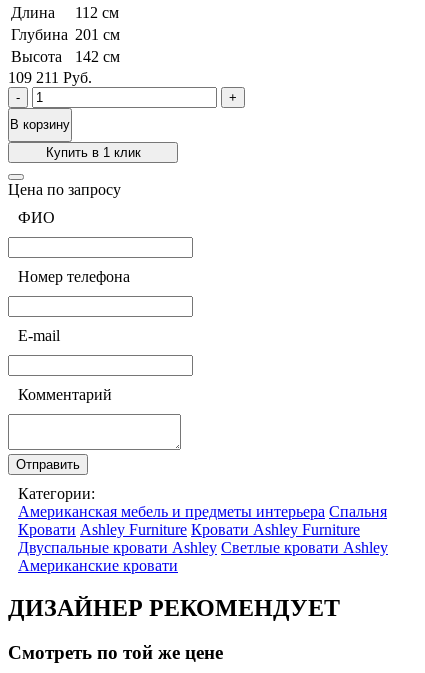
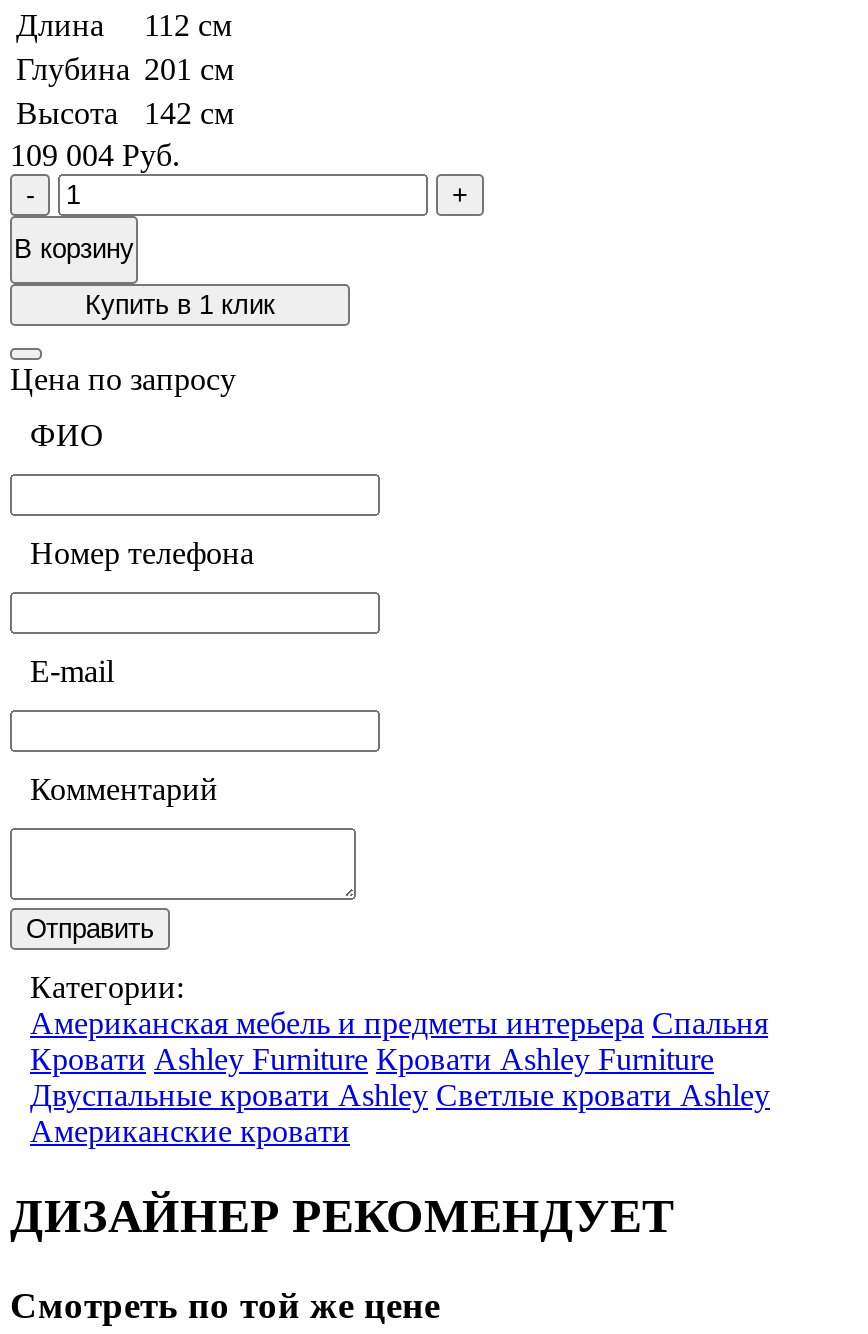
- 109 211 Руб.
+ 109 004 Руб.
